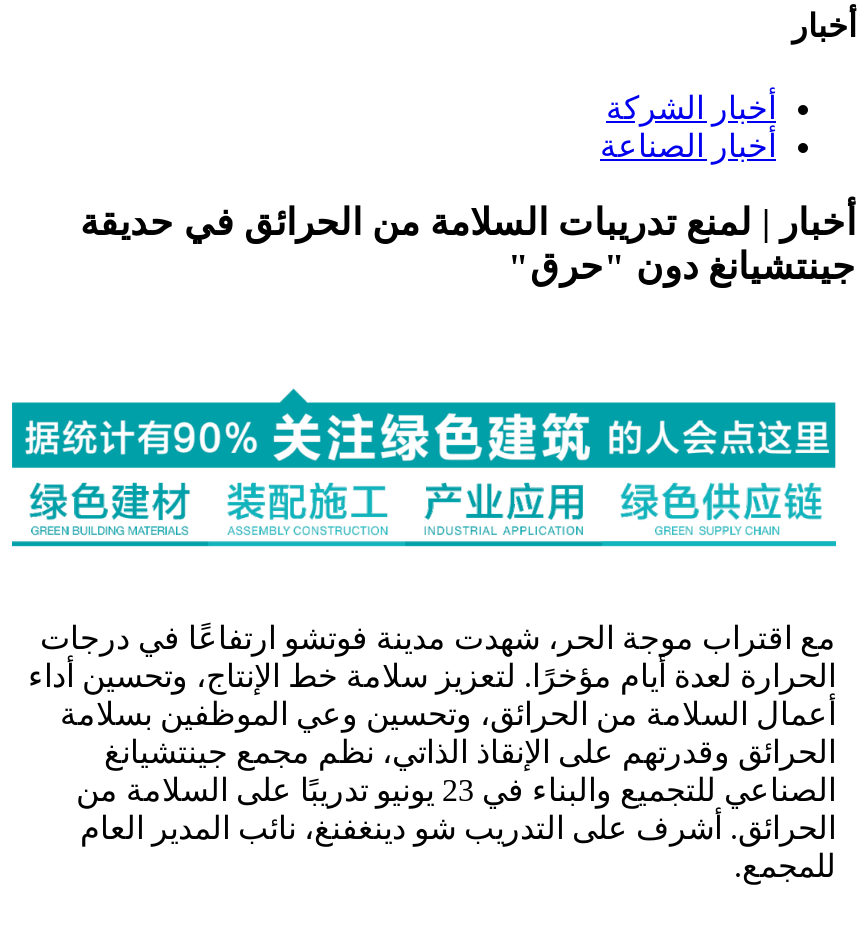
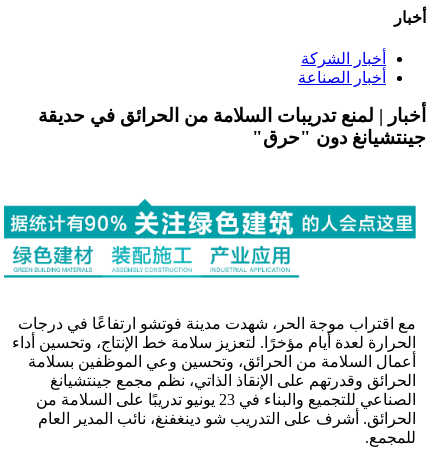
- [image]
